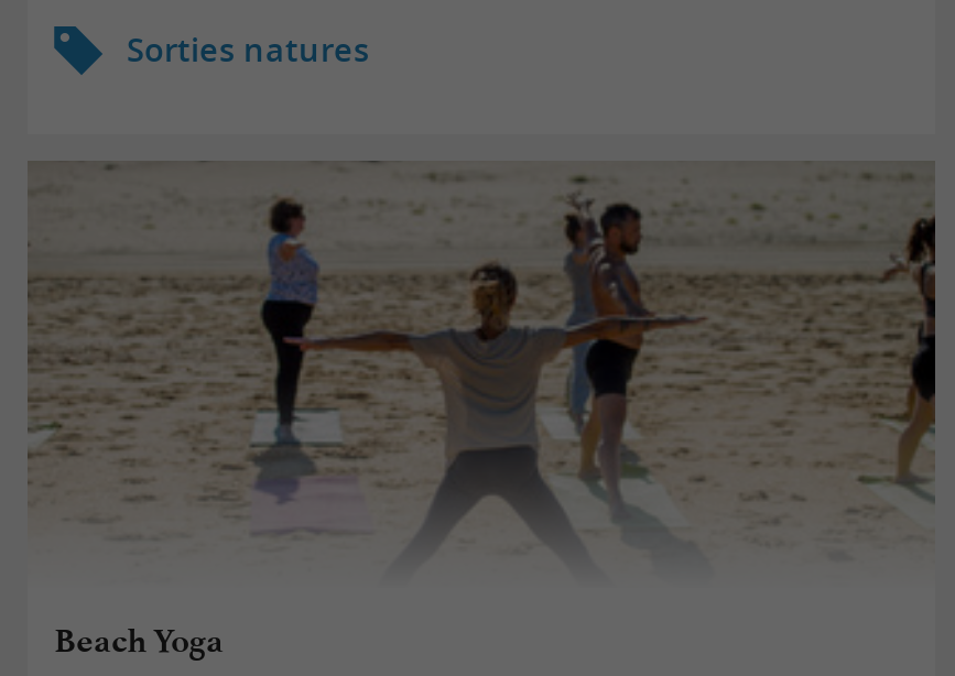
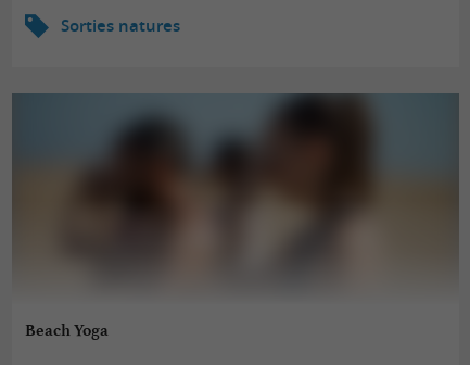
- [image]
+ [image]
